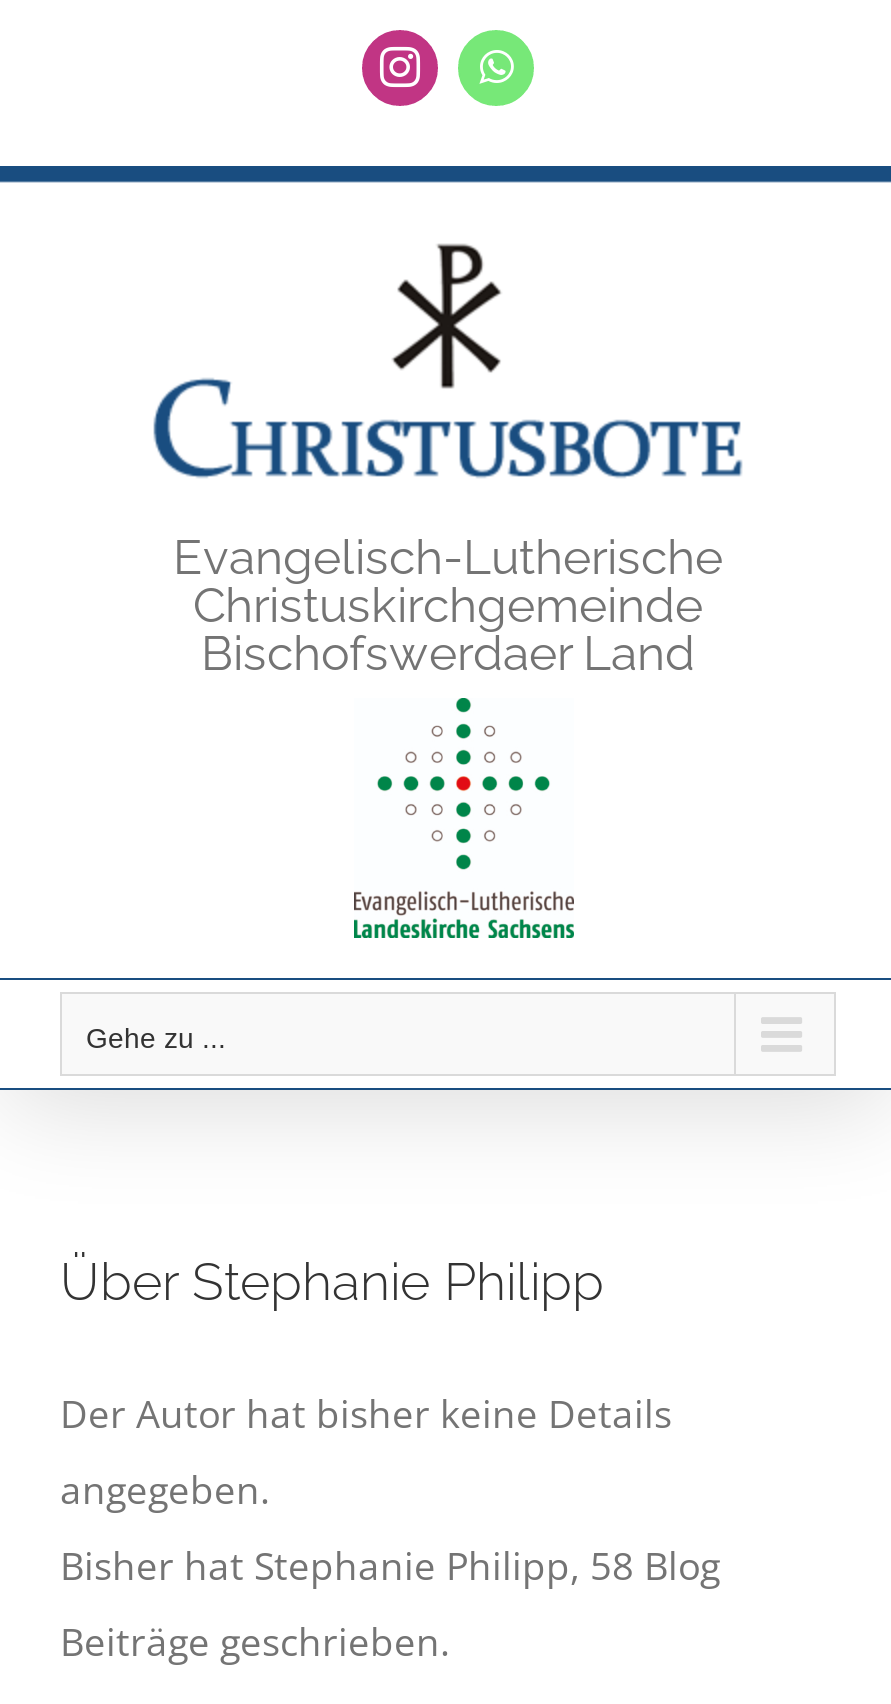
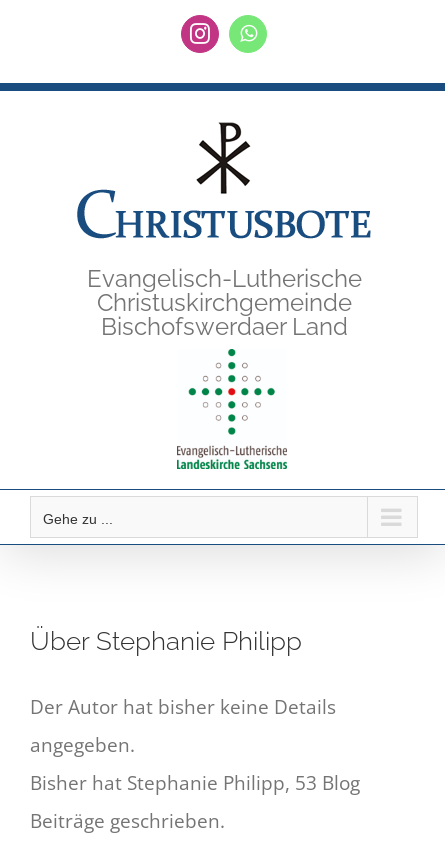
- Bisher hat Stephanie Philipp, 58 Blog
+ Bisher hat Stephanie Philipp, 53 Blog
